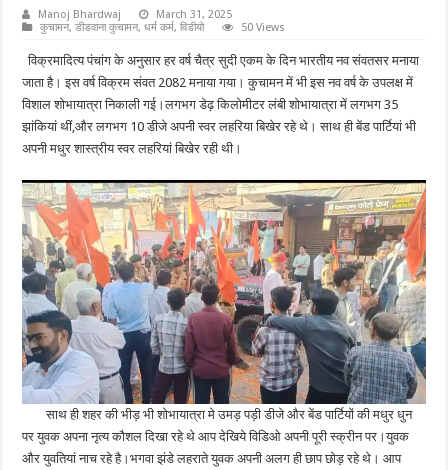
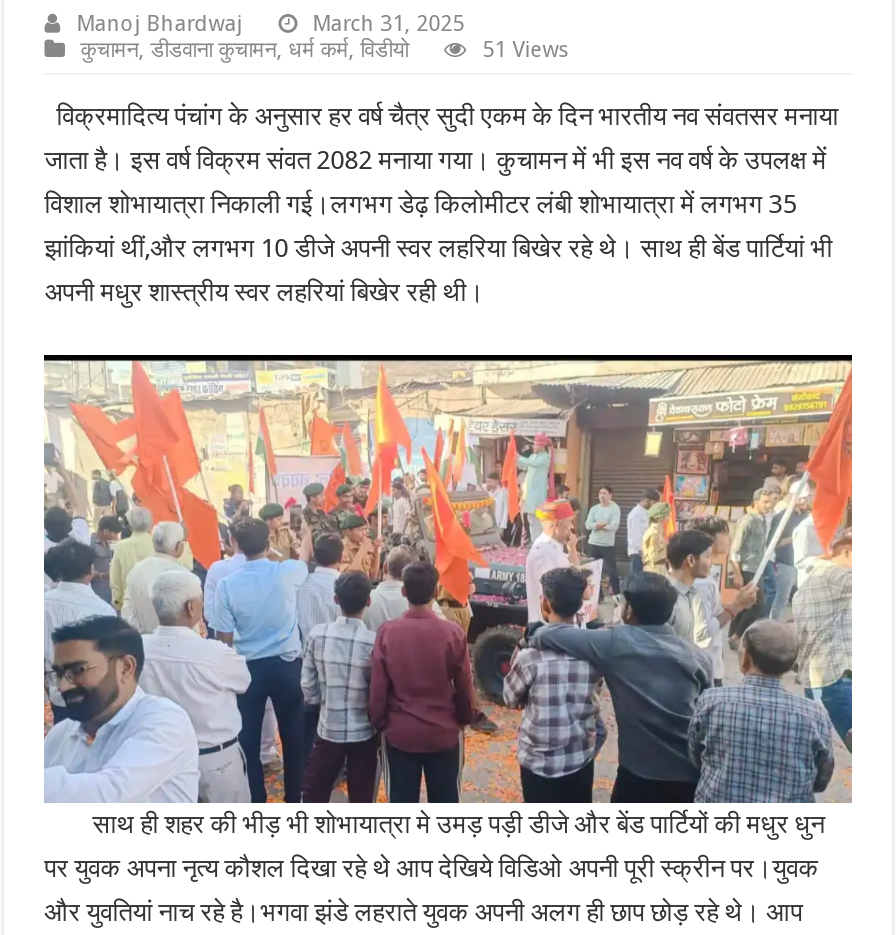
- 50 Views
+ 51 Views
